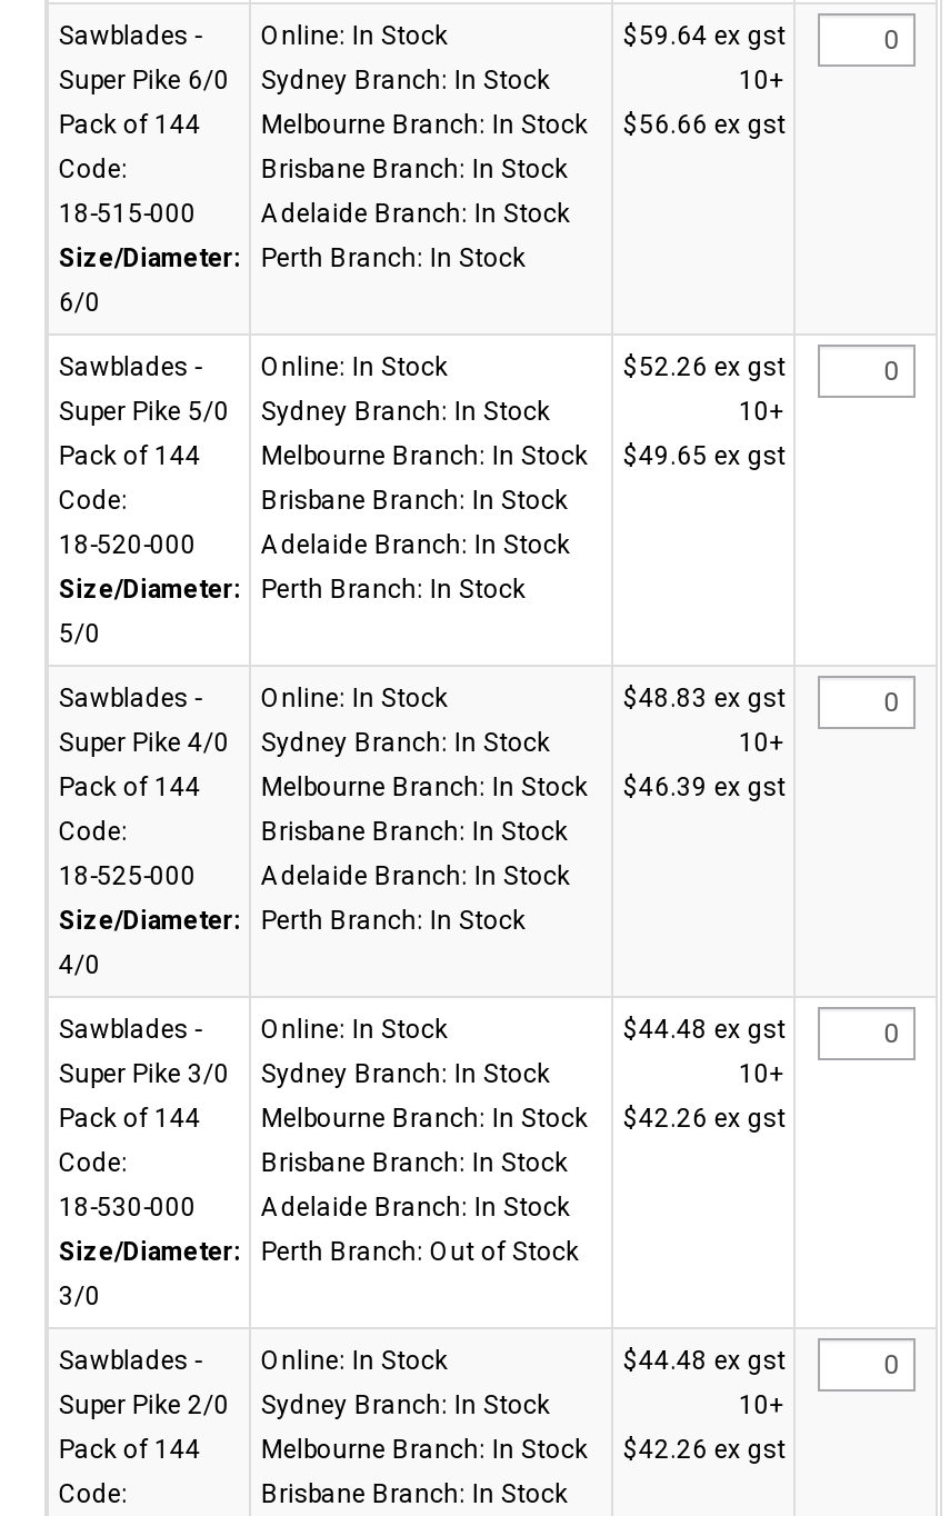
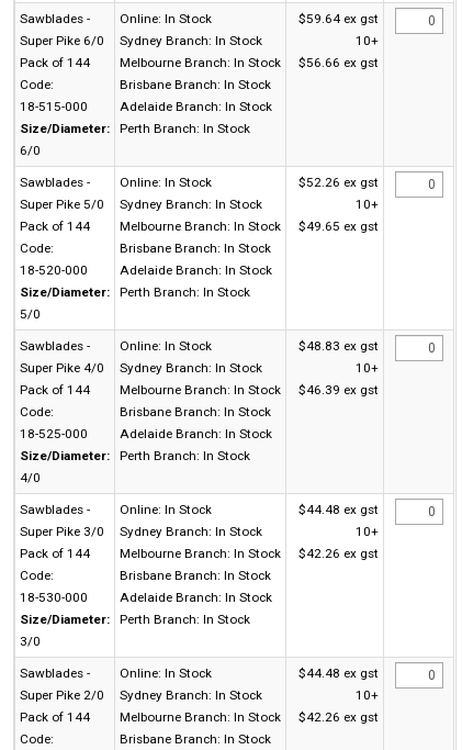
- Perth Branch: Out of Stock
+ Perth Branch: In Stock
